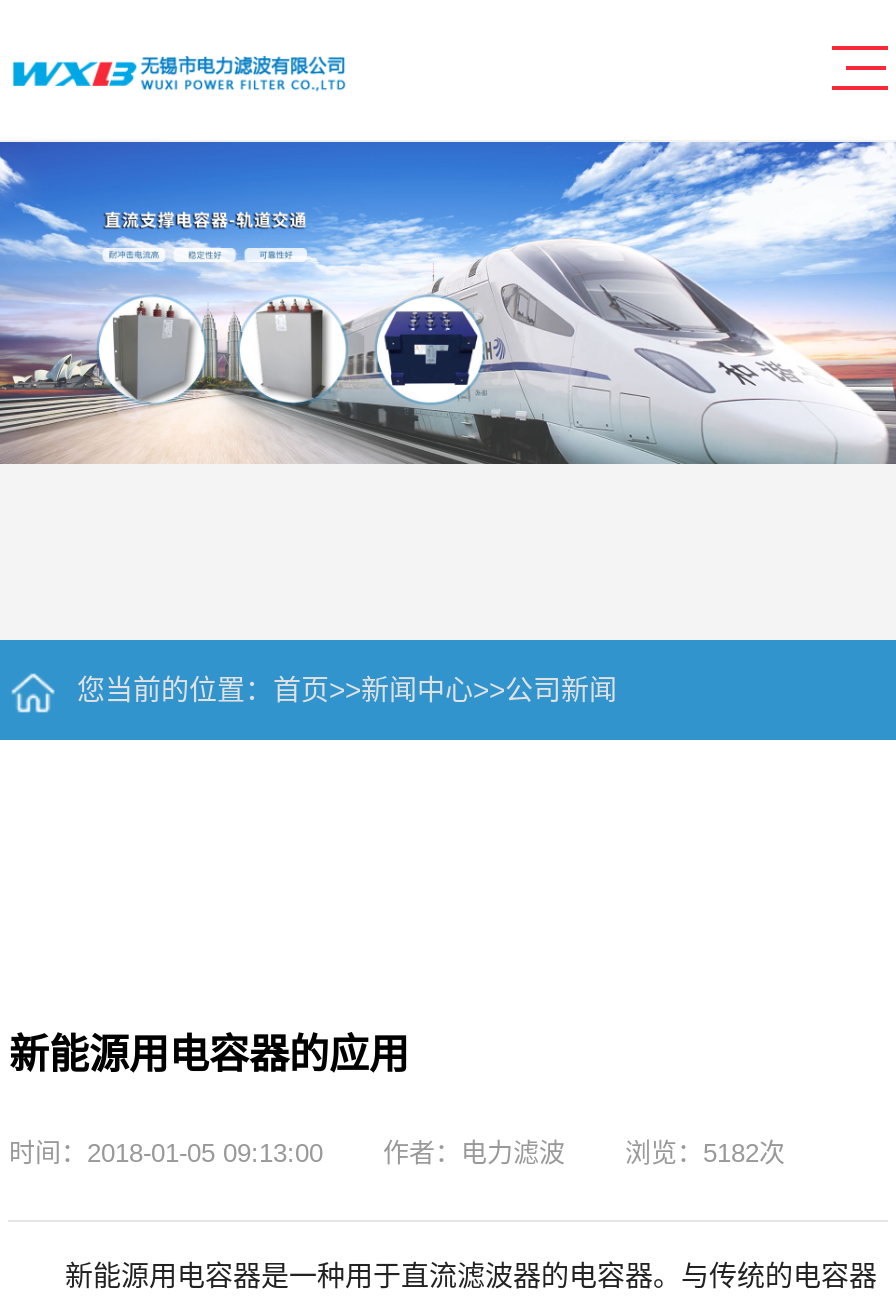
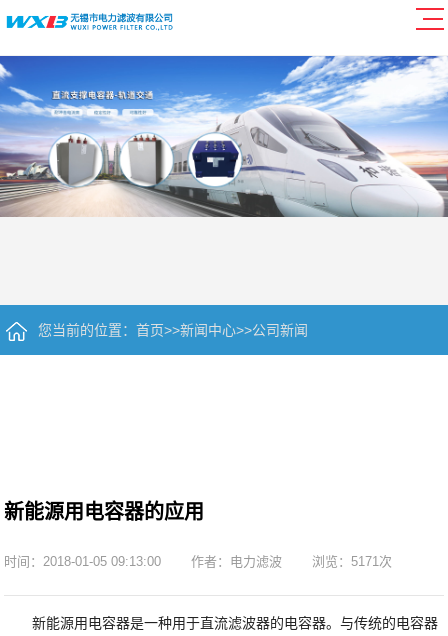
- 时间：2018-01-05 09:13:00 作者：电力滤波 浏览：5182次
+ 时间：2018-01-05 09:13:00 作者：电力滤波 浏览：5171次
